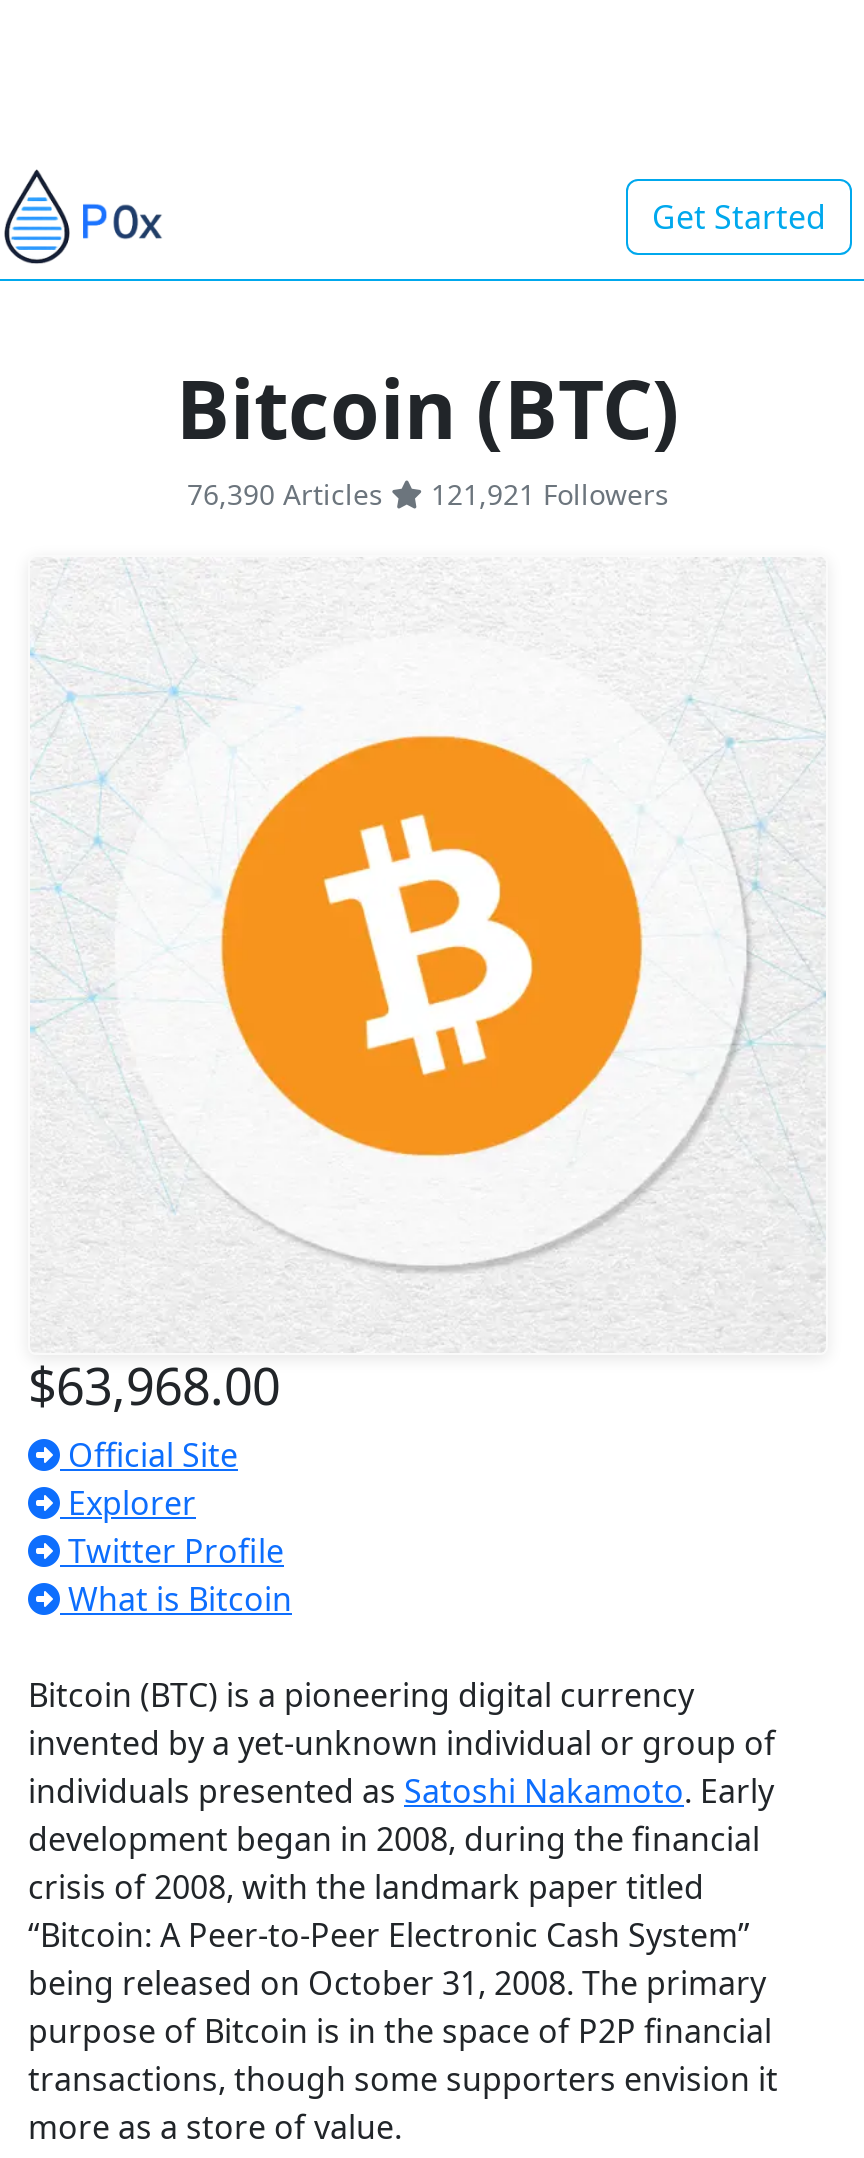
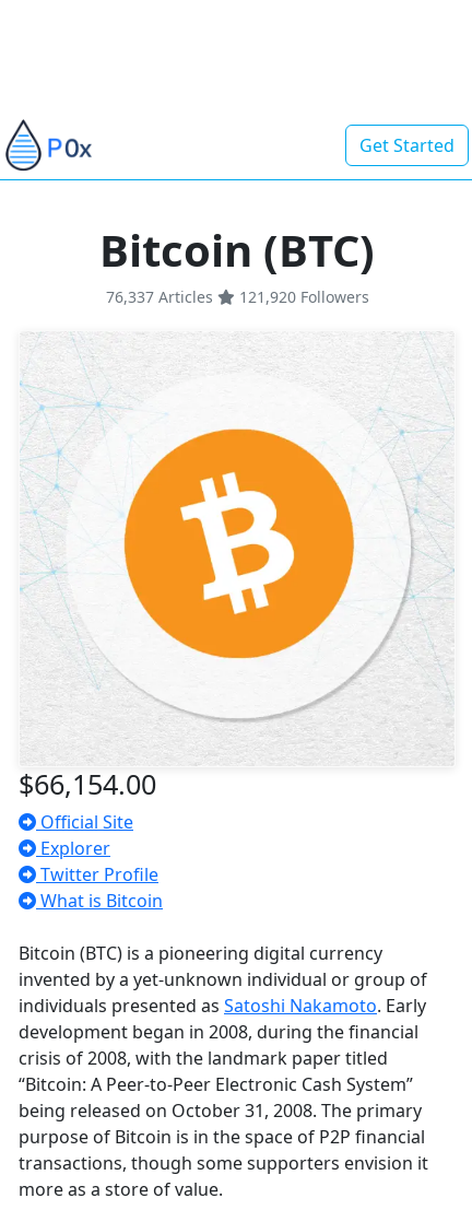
- 76,390 Articles
+ 76,337 Articles

- 121,921 Followers
+ 121,920 Followers

- $63,968.00
+ $66,154.00
